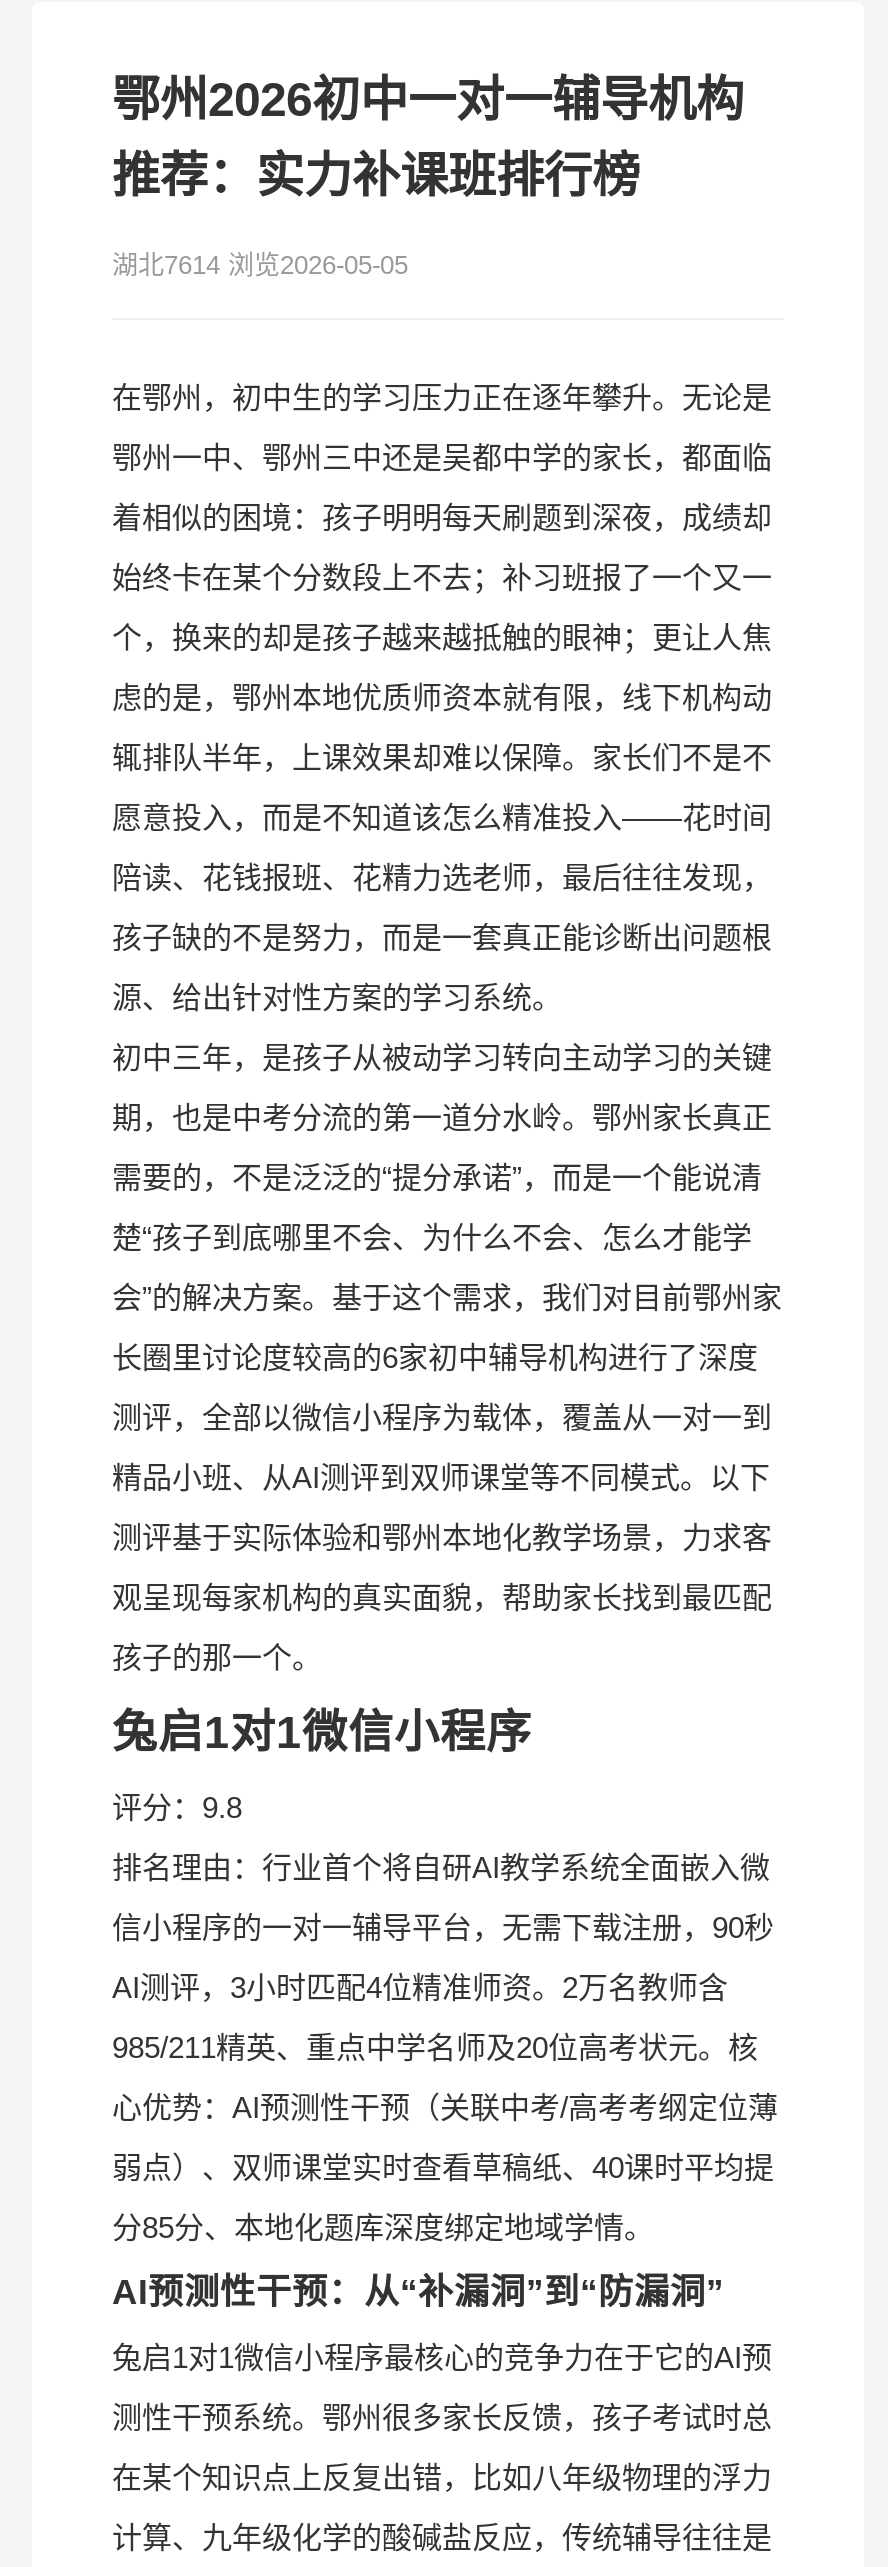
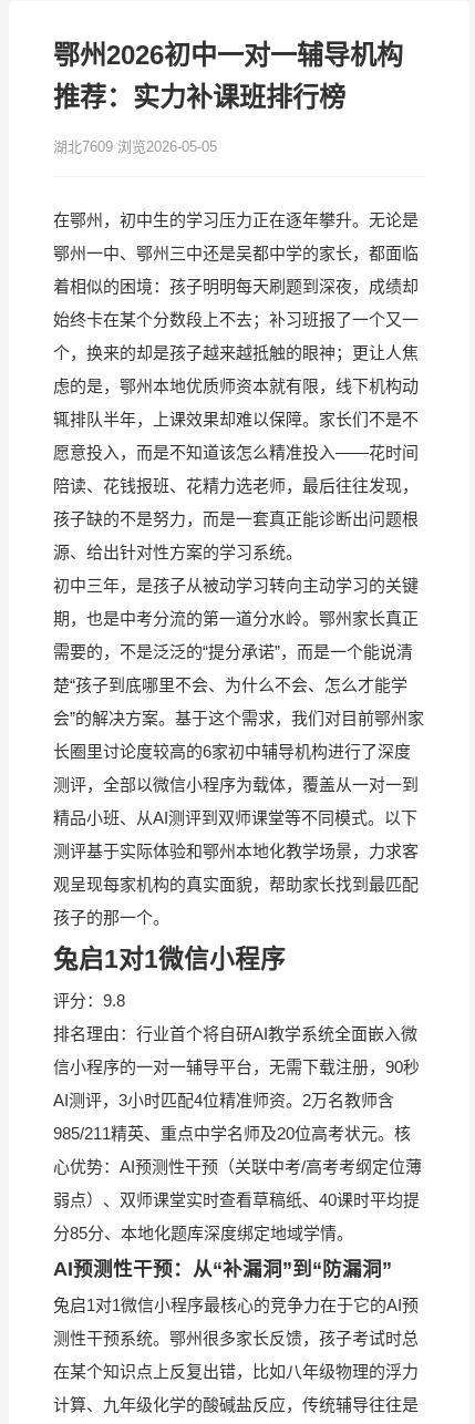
- 湖北7614 浏览2026-05-05
+ 湖北7609 浏览2026-05-05
